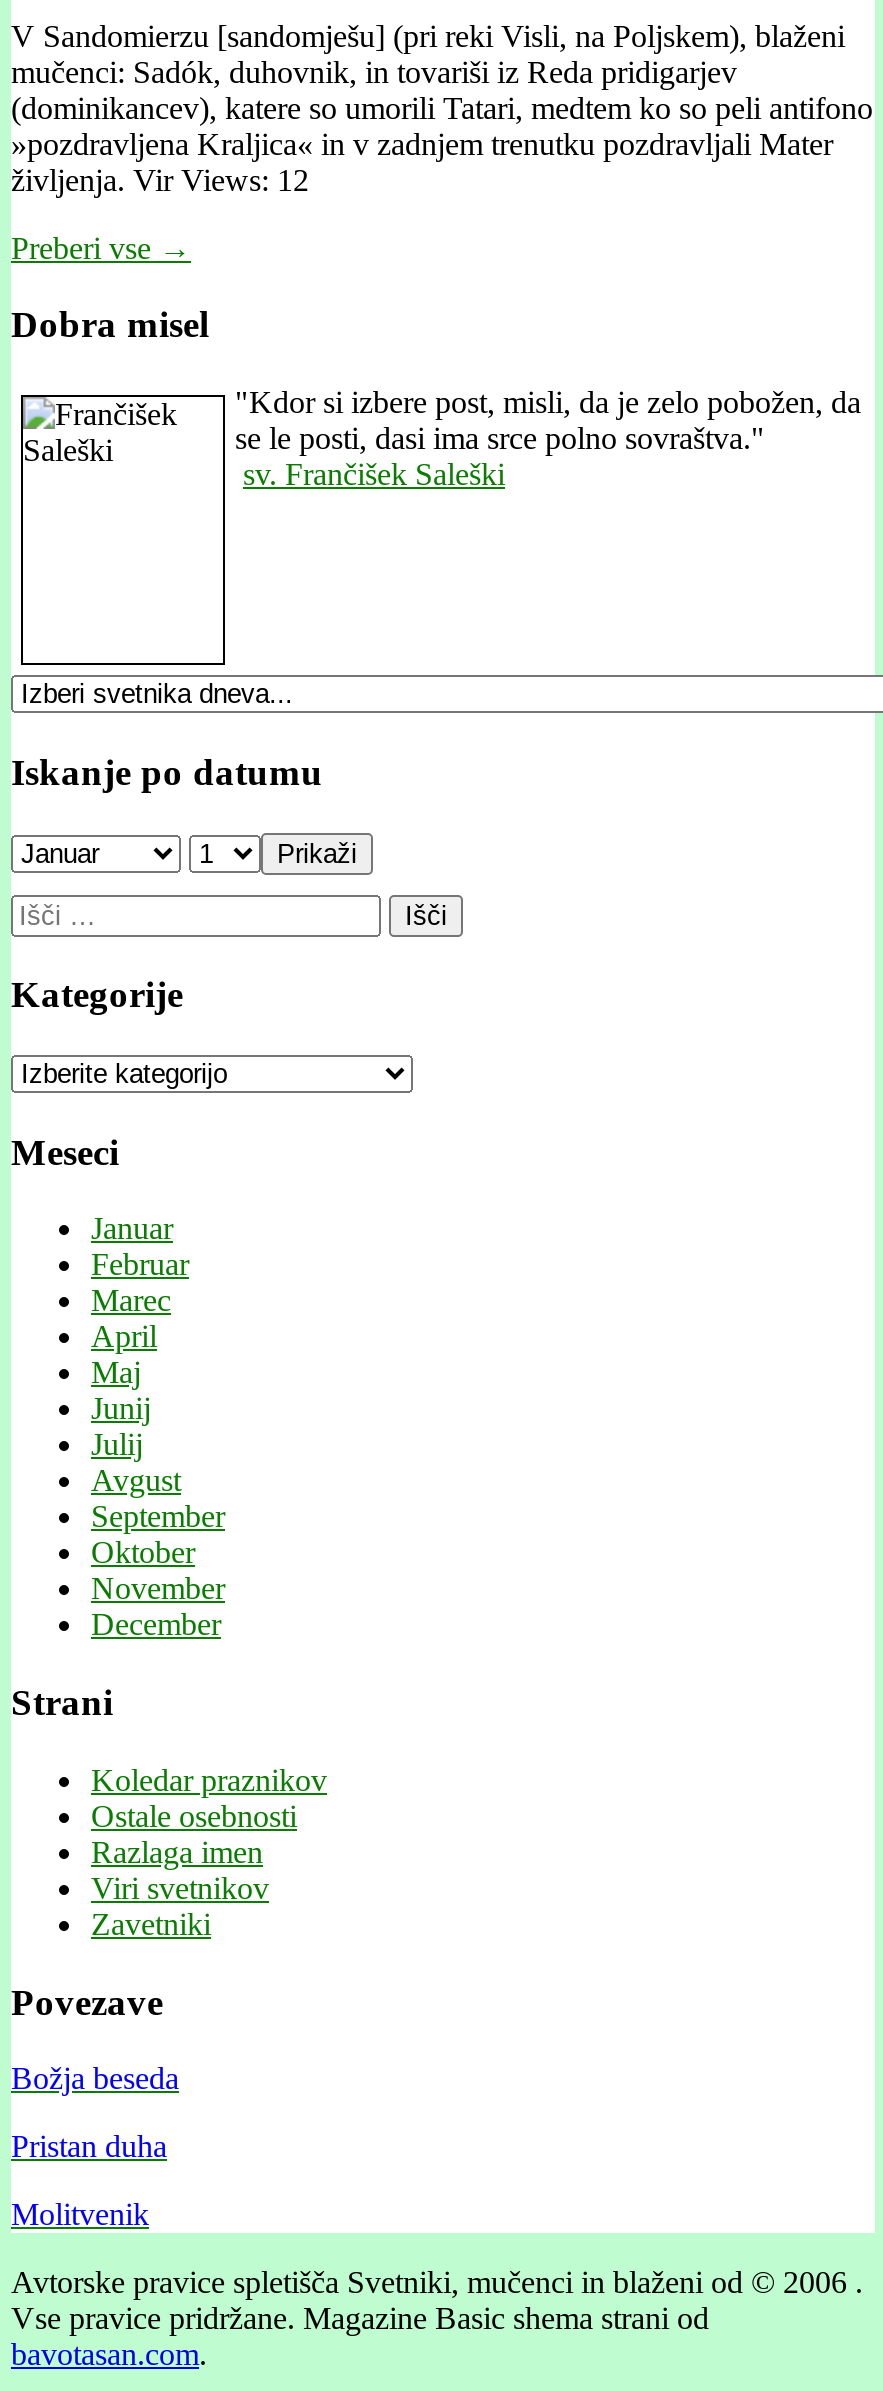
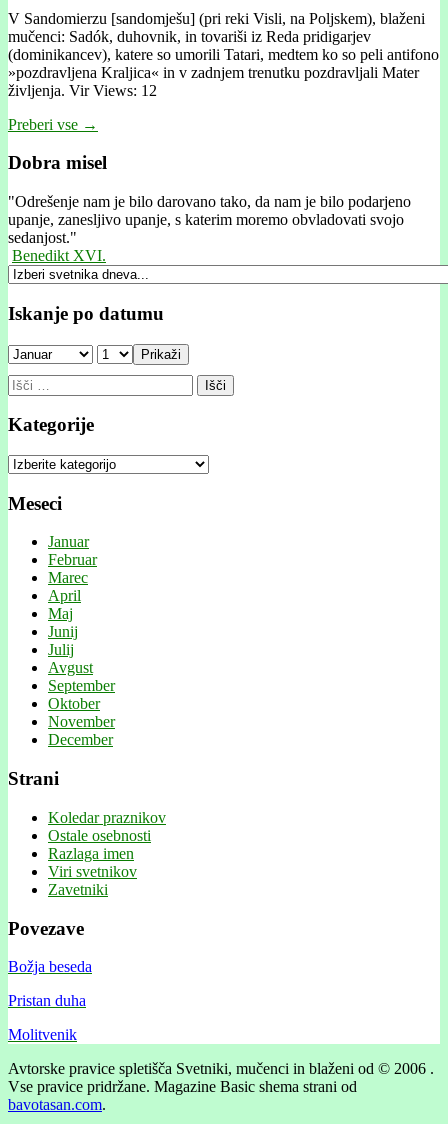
- "Kdor si izbere post, misli, da je zelo pobožen, da
- se le posti, dasi ima srce polno sovraštva."
- sv. Frančišek Saleški
+ "Odrešenje nam je bilo darovano tako, da nam je bilo podarjeno
+ upanje, zanesljivo upanje, s katerim moremo obvladovati svojo
+ sedanjost."
+ Benedikt XVI.
